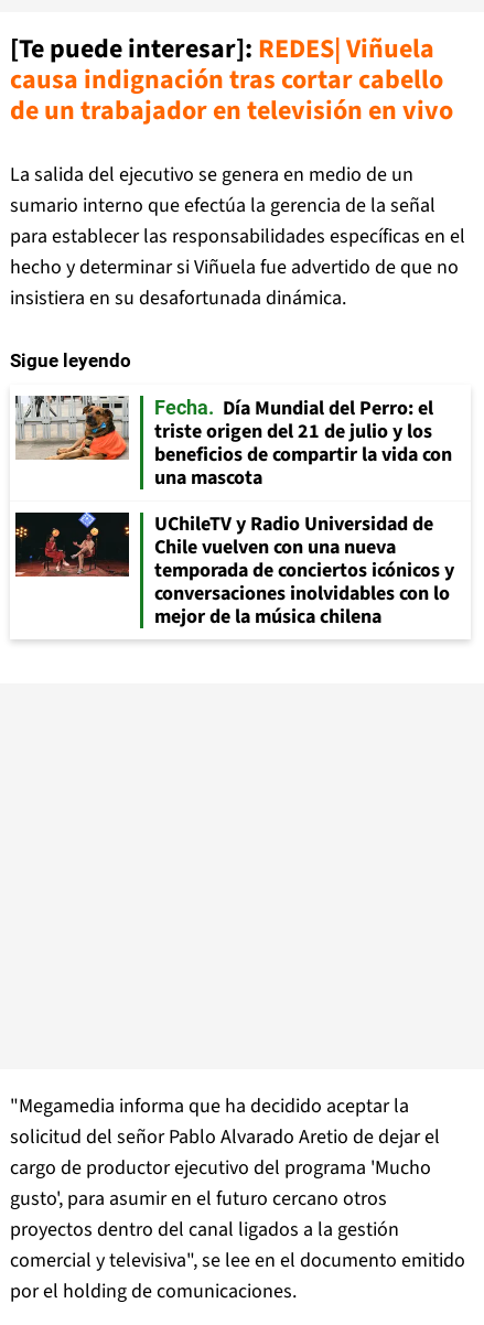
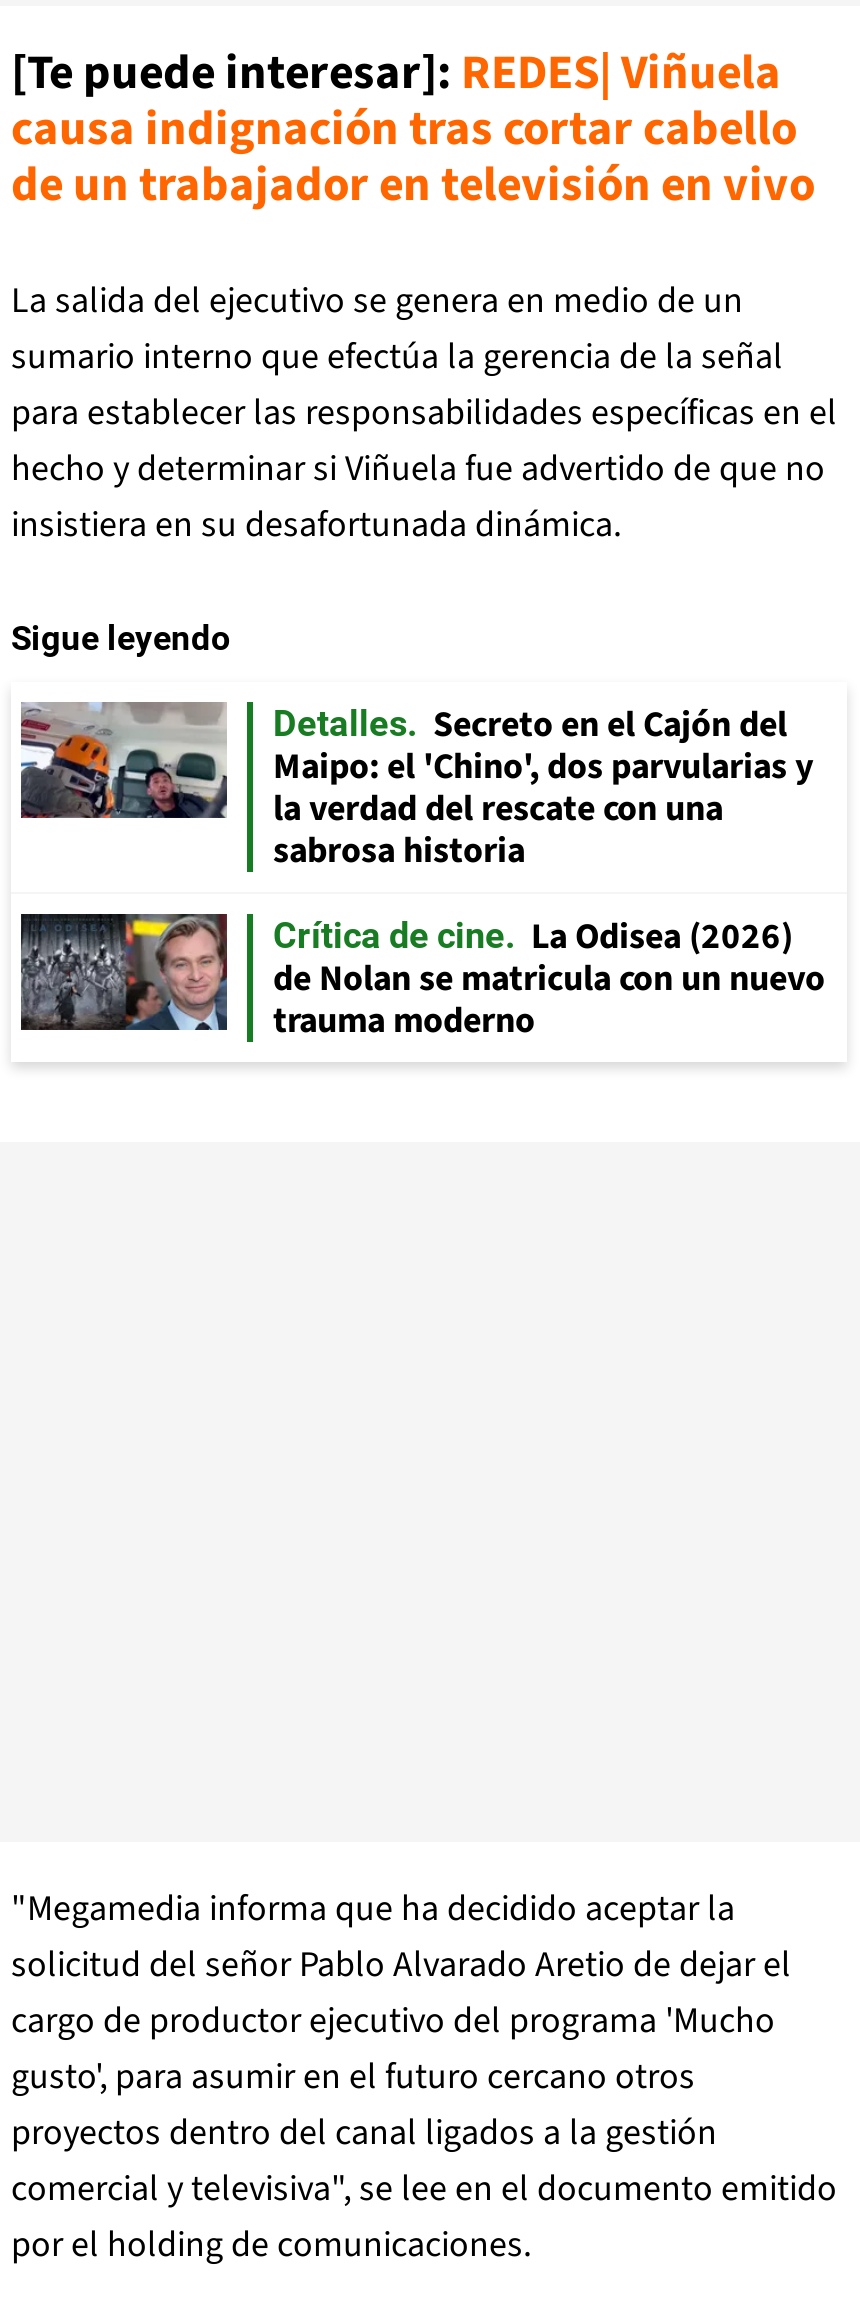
- [image]
- Fecha
- Día Mundial del Perro: el
- triste origen del 21 de julio y los
- beneficios de compartir la vida con
- una mascota
+ [image]
+ Detalles
+ Secreto en el Cajón del
+ Maipo: el 'Chino', dos parvularias y
+ la verdad del rescate con una
+ sabrosa historia

- [image]
- UChileTV y Radio Universidad de
- Chile vuelven con una nueva
- temporada de conciertos icónicos y
- conversaciones inolvidables con lo
- mejor de la música chilena
+ [image]
+ Crítica de cine
+ La Odisea (2026)
+ de Nolan se matricula con un nuevo
+ trauma moderno
